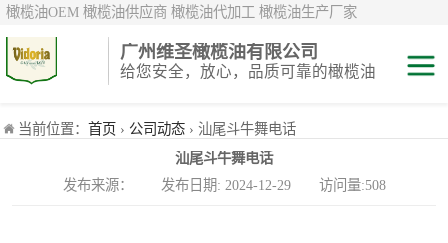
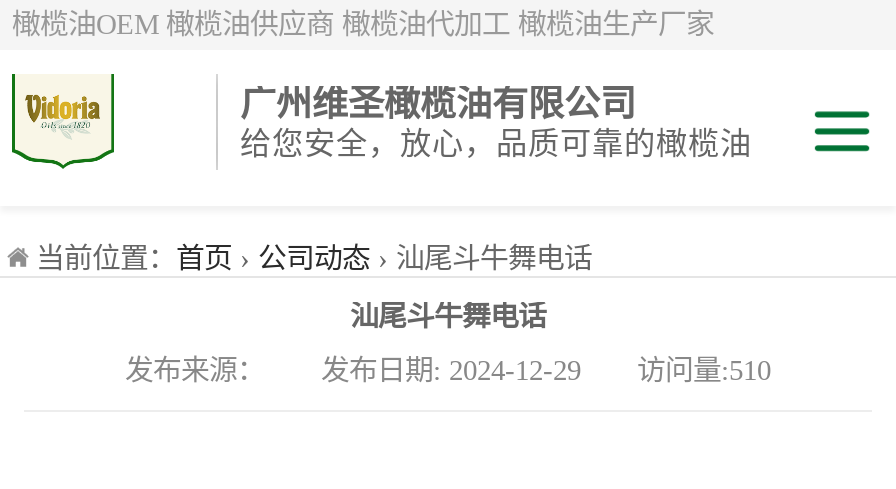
- 发布来源： 发布日期: 2024-12-29 访问量:508
+ 发布来源： 发布日期: 2024-12-29 访问量:510
